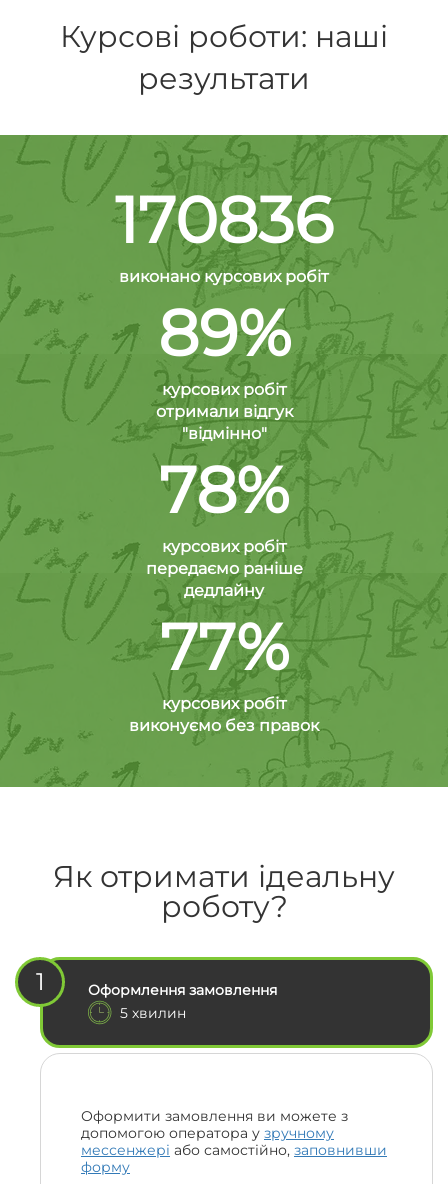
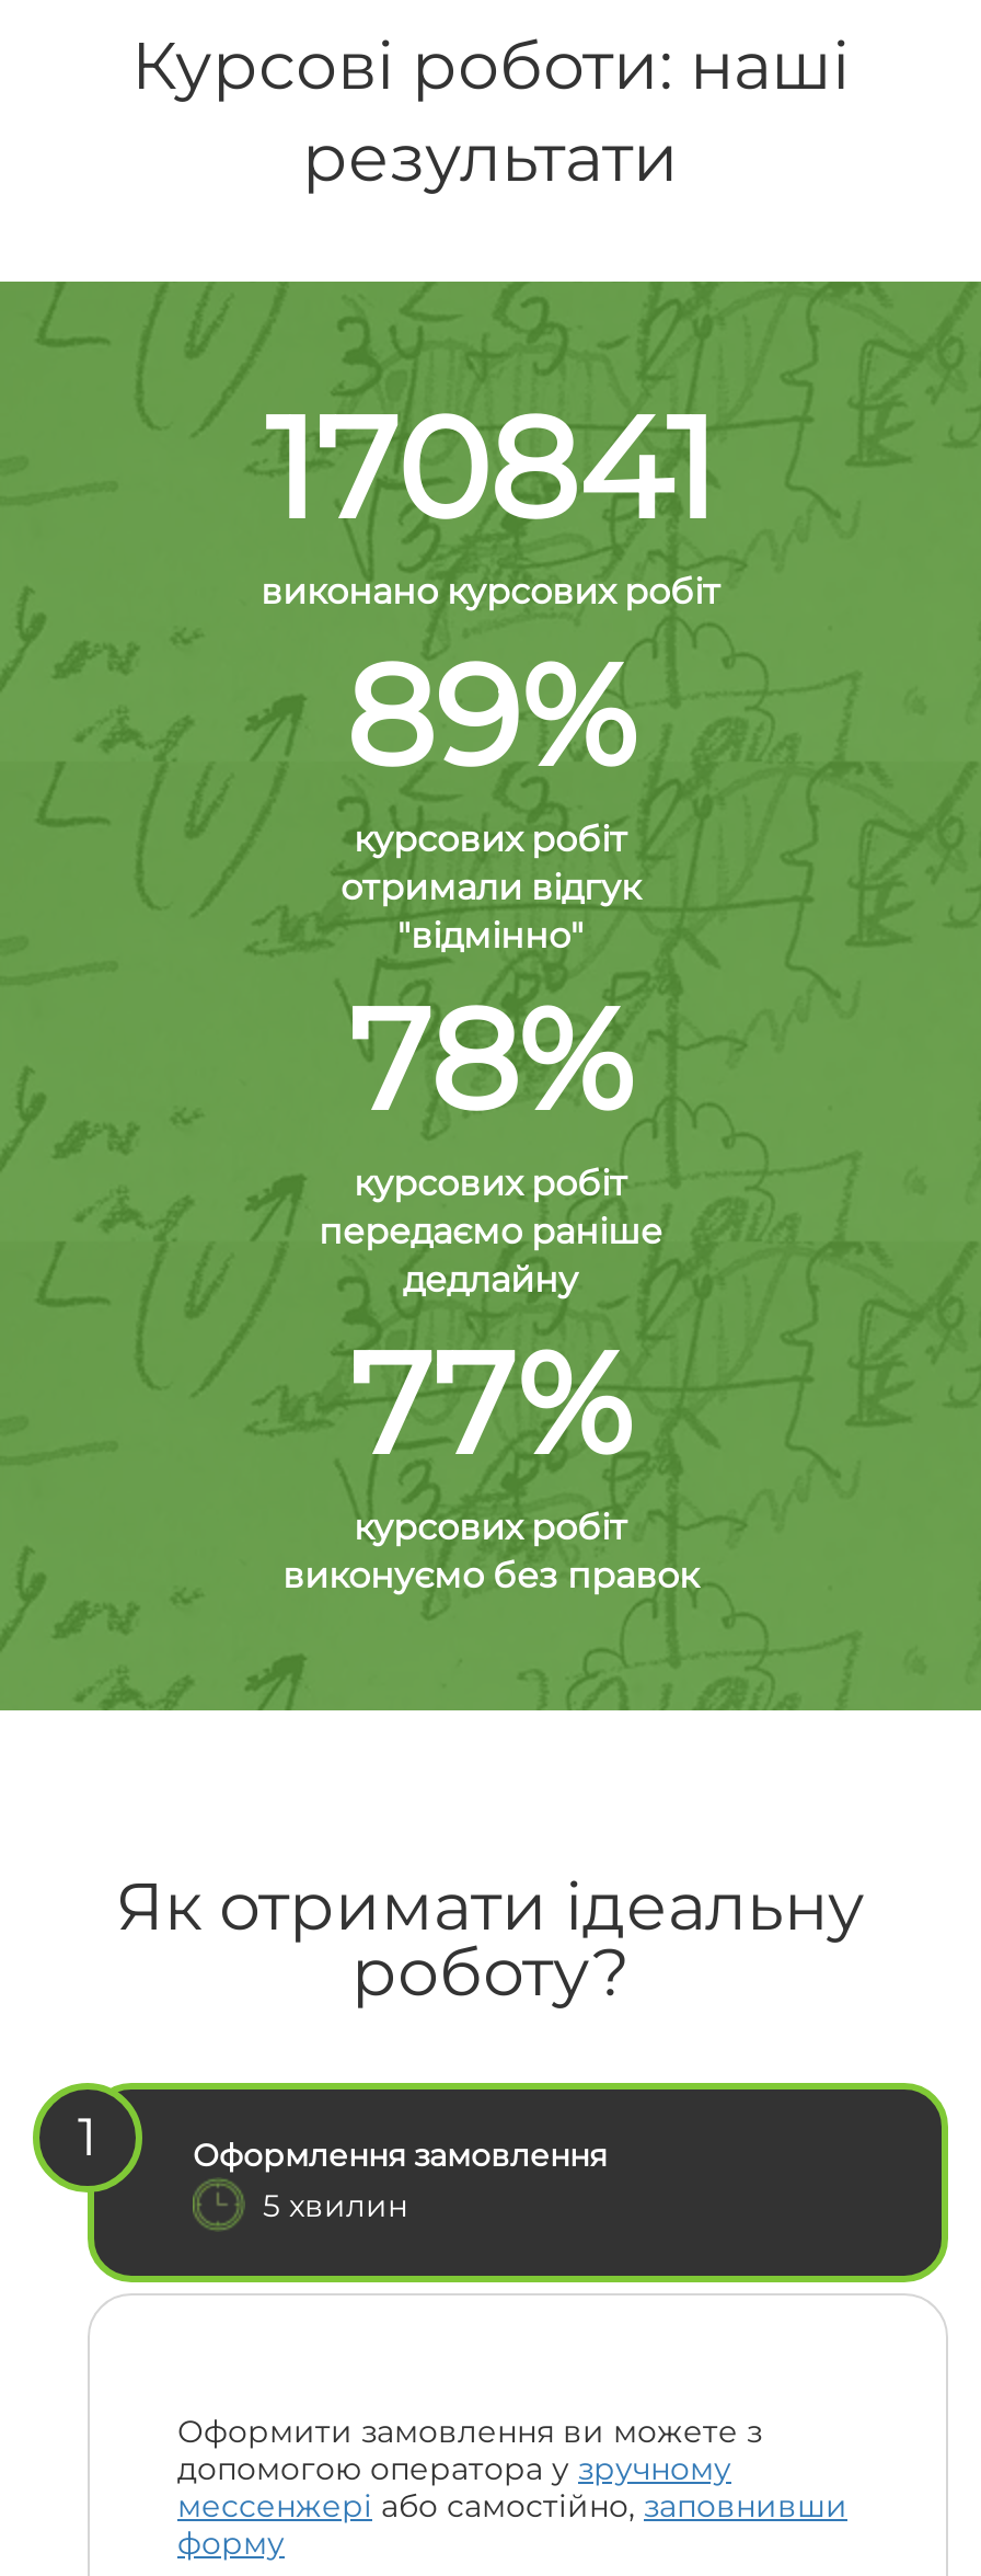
- 170836
+ 170841
